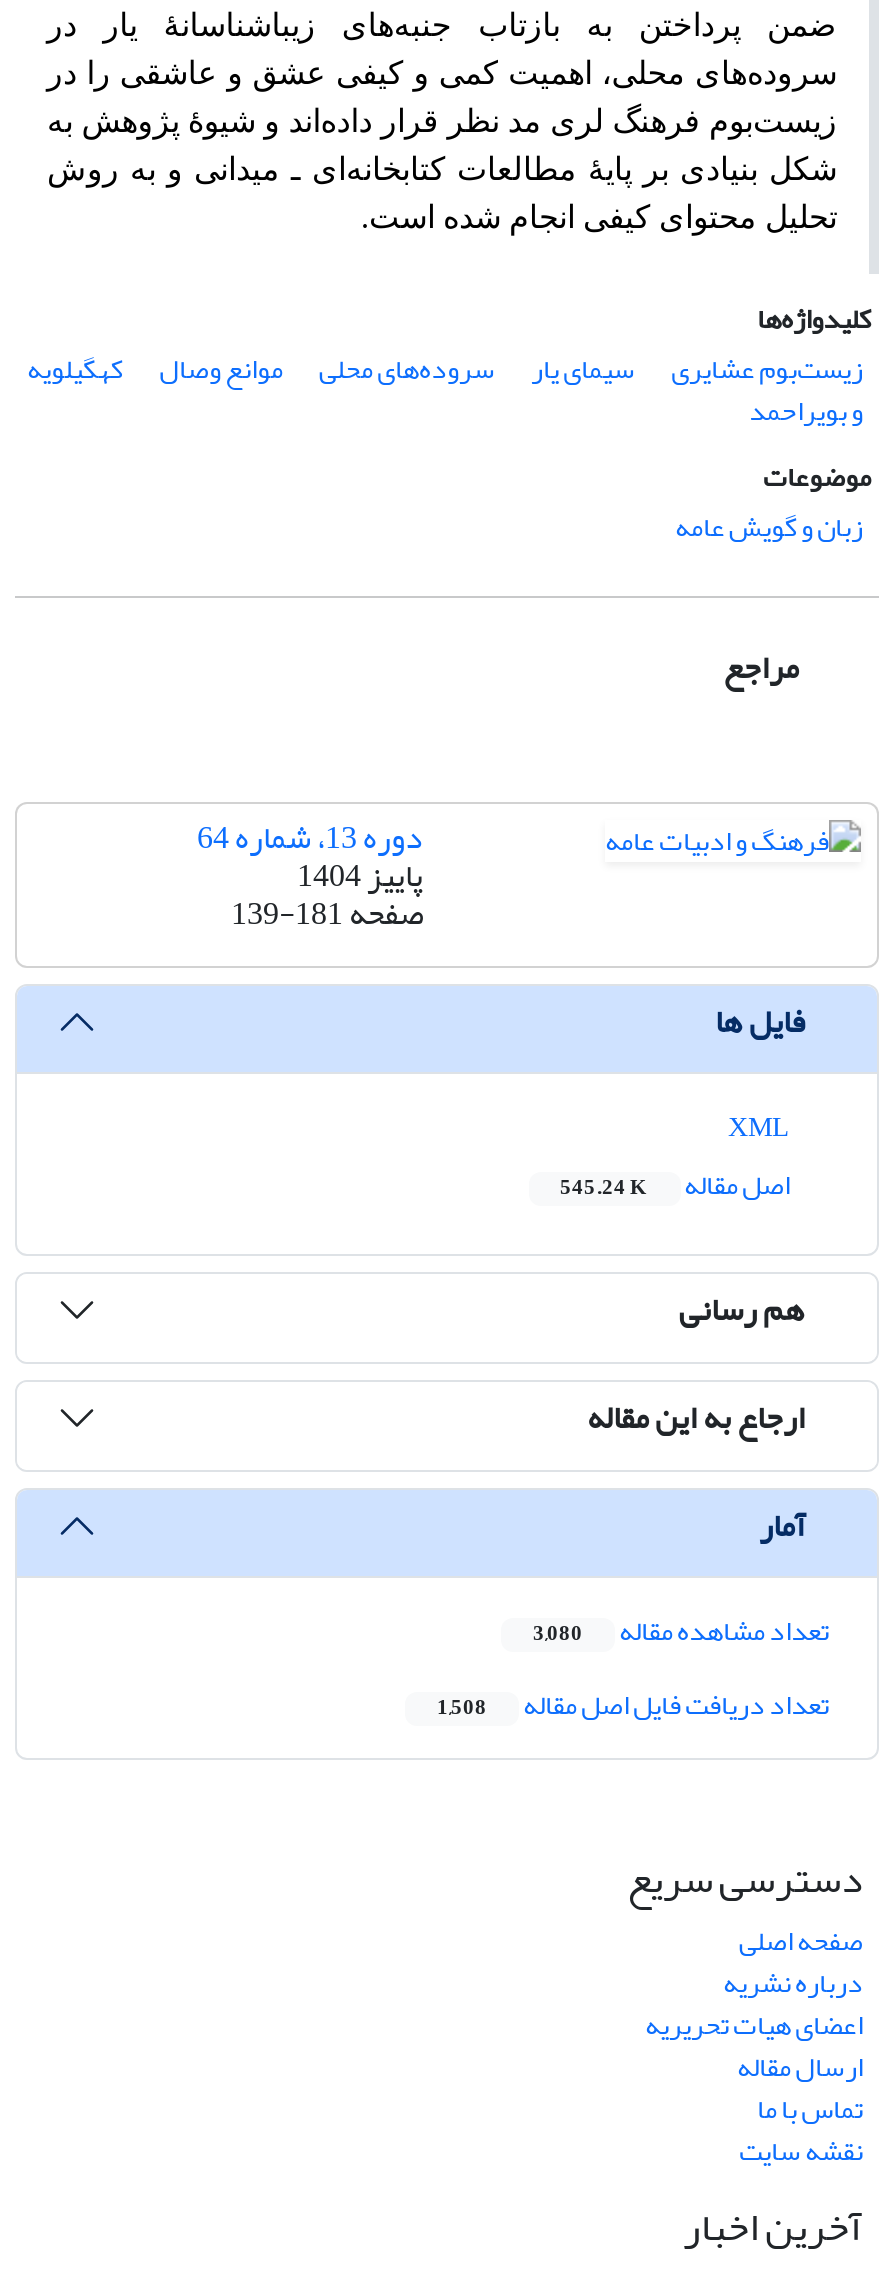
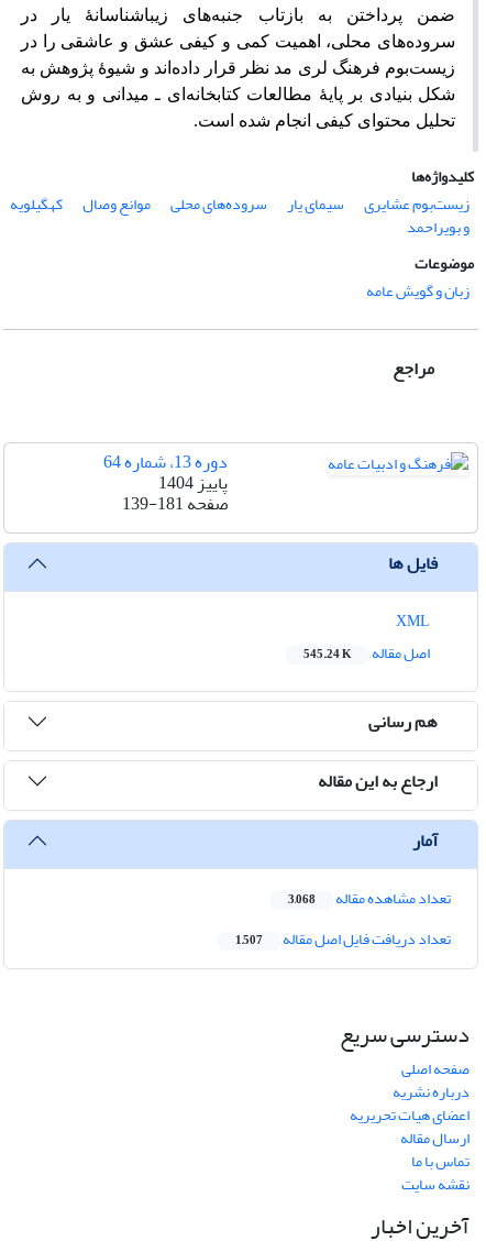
- تعداد مشاهده مقاله 3,080
+ تعداد مشاهده مقاله 3,068

- تعداد دریافت فایل اصل مقاله 1,508
+ تعداد دریافت فایل اصل مقاله 1,507
